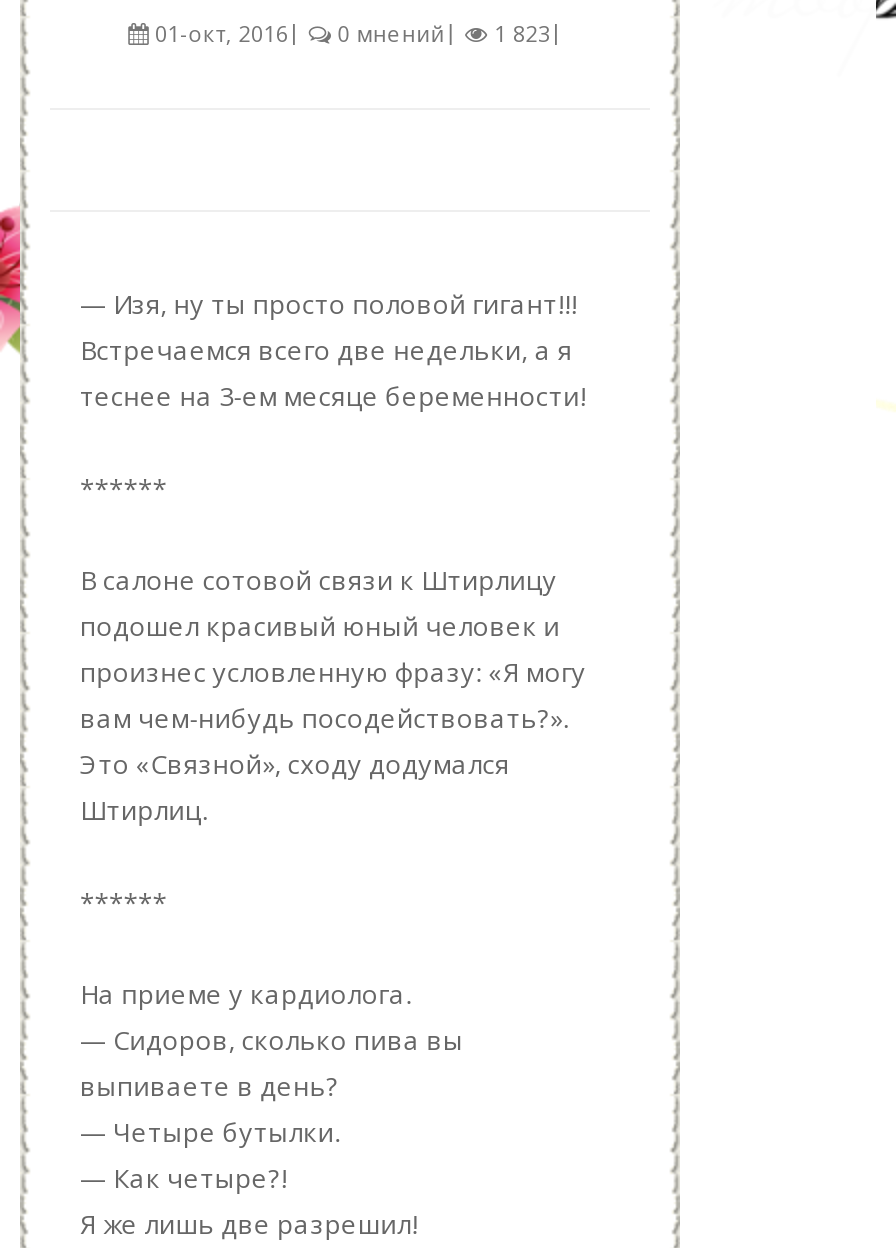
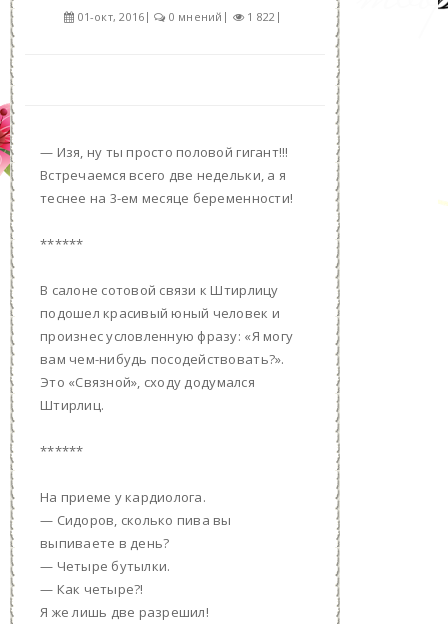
- 01-окт, 2016 0 мнений 1 823
+ 01-окт, 2016 0 мнений 1 822
